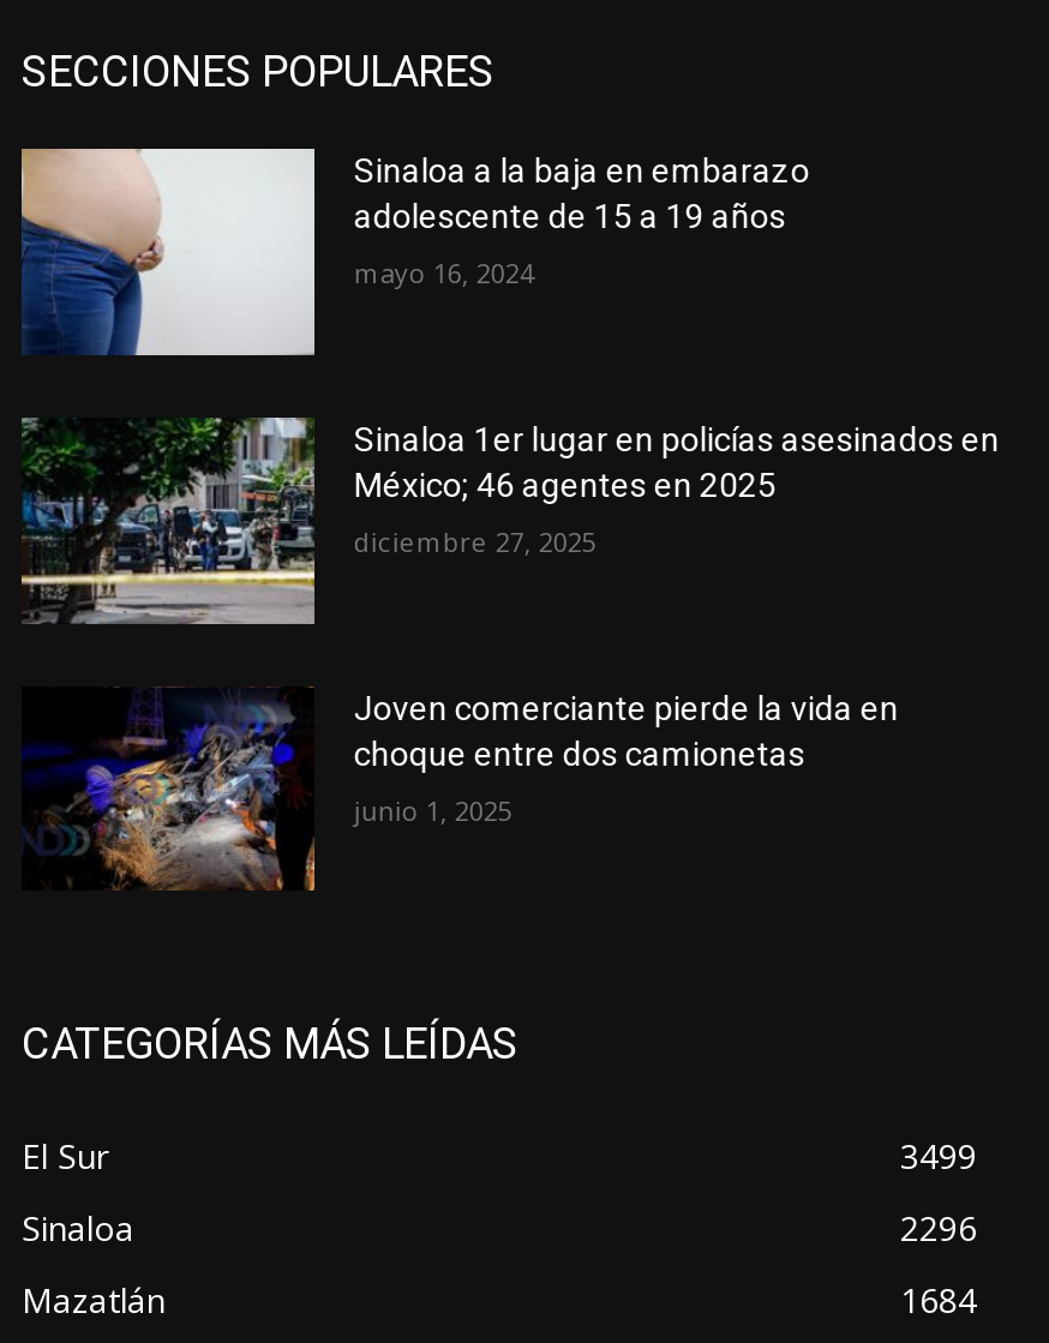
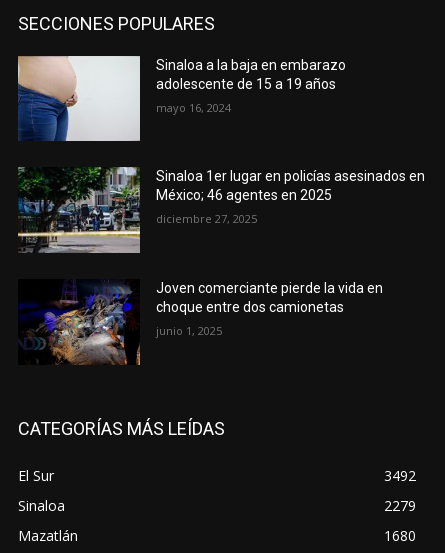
- 3499
+ 3492

- 2296
+ 2279

- 1684
+ 1680
